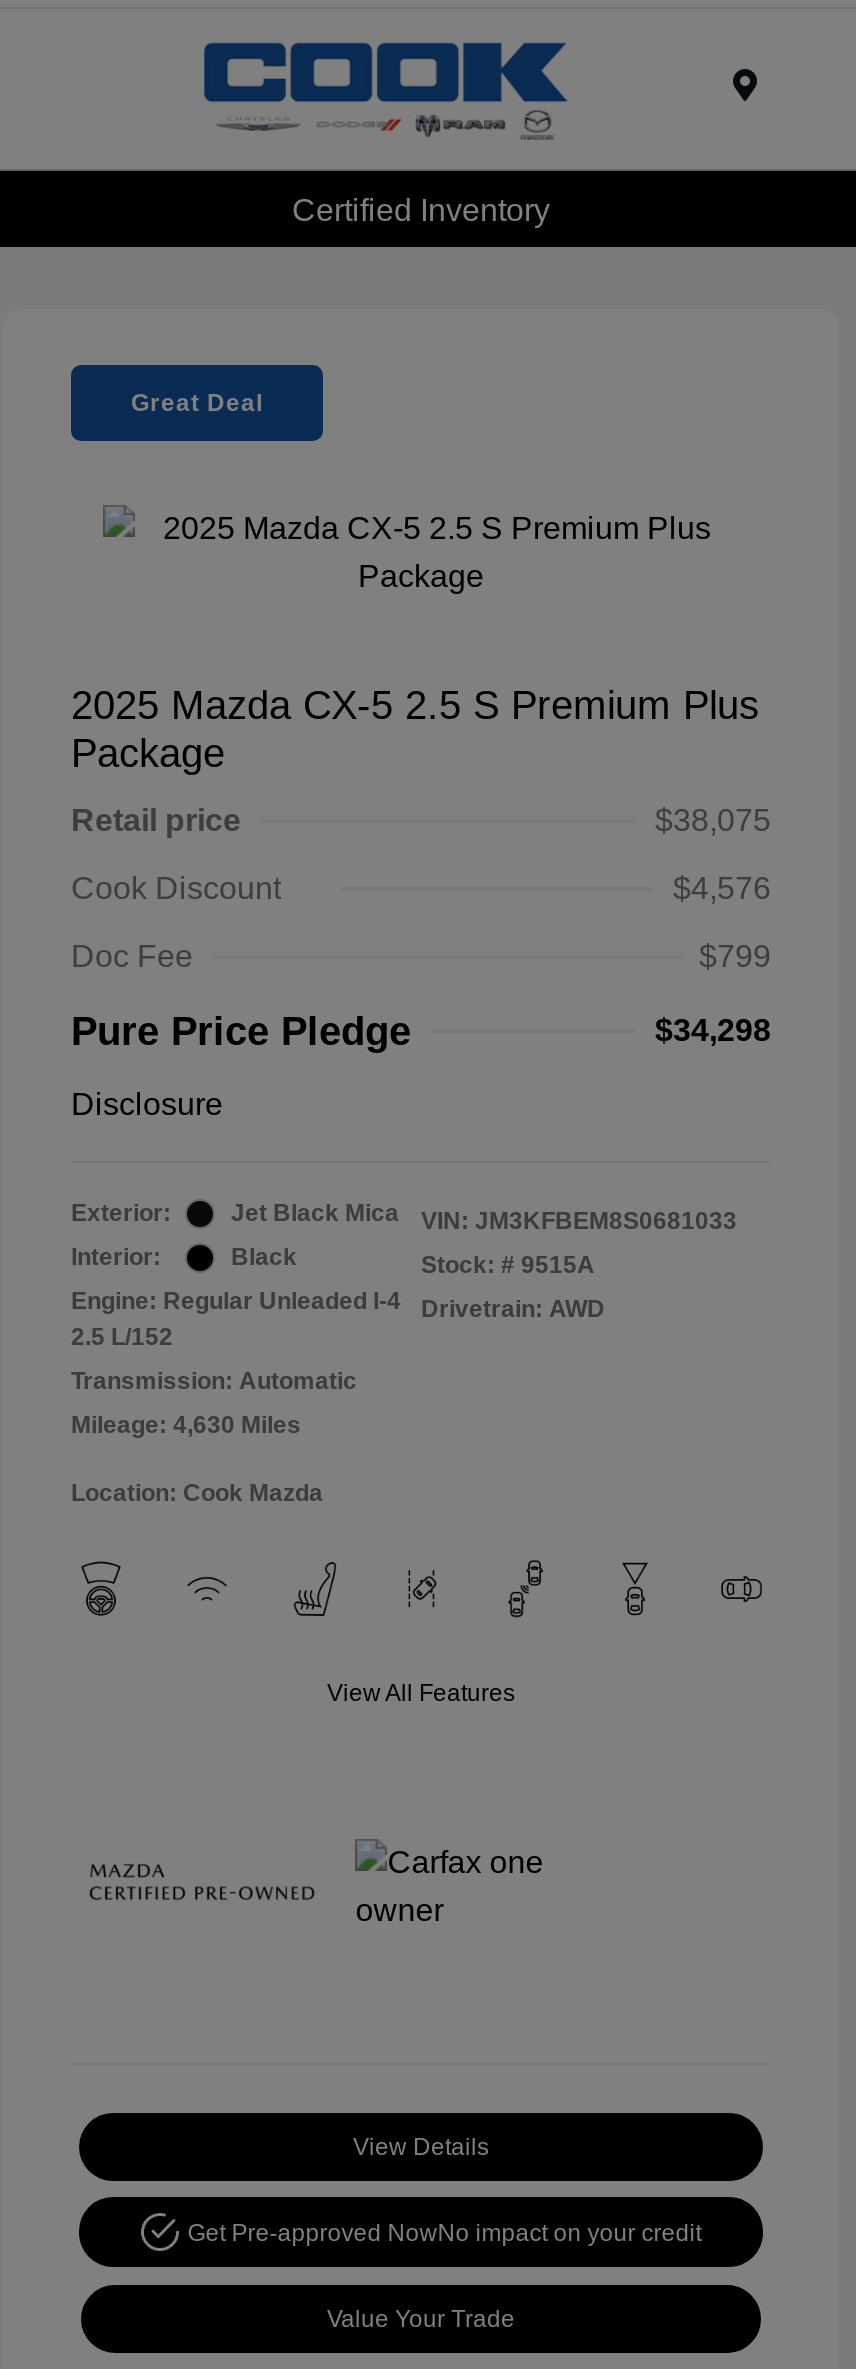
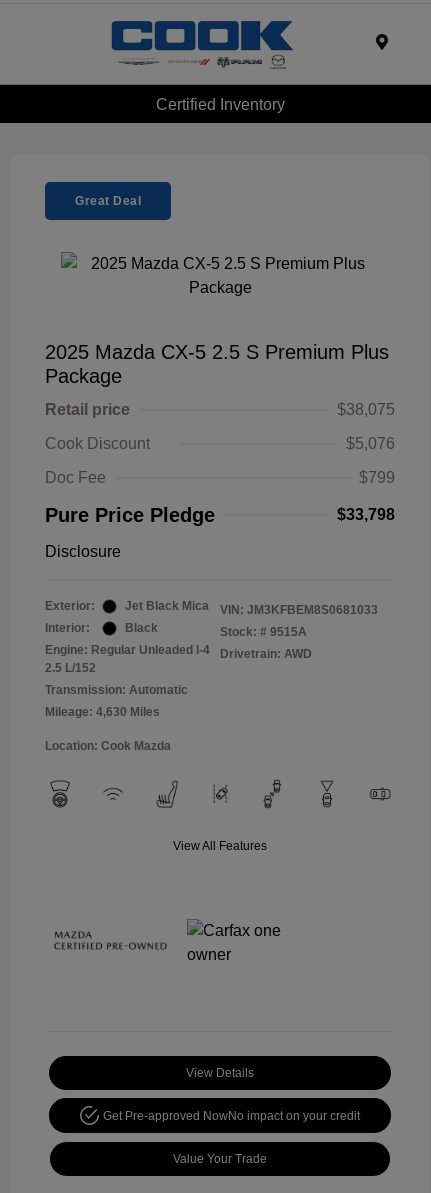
- $4,576
+ $5,076

- $34,298
+ $33,798
